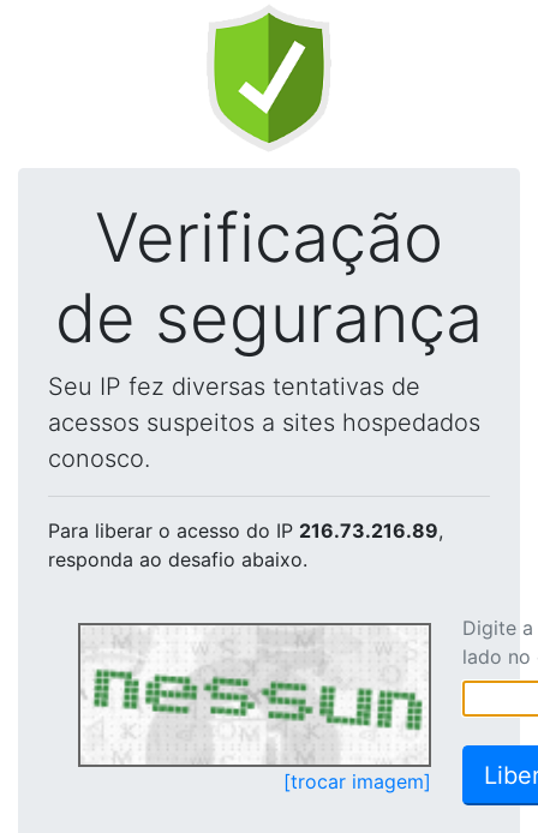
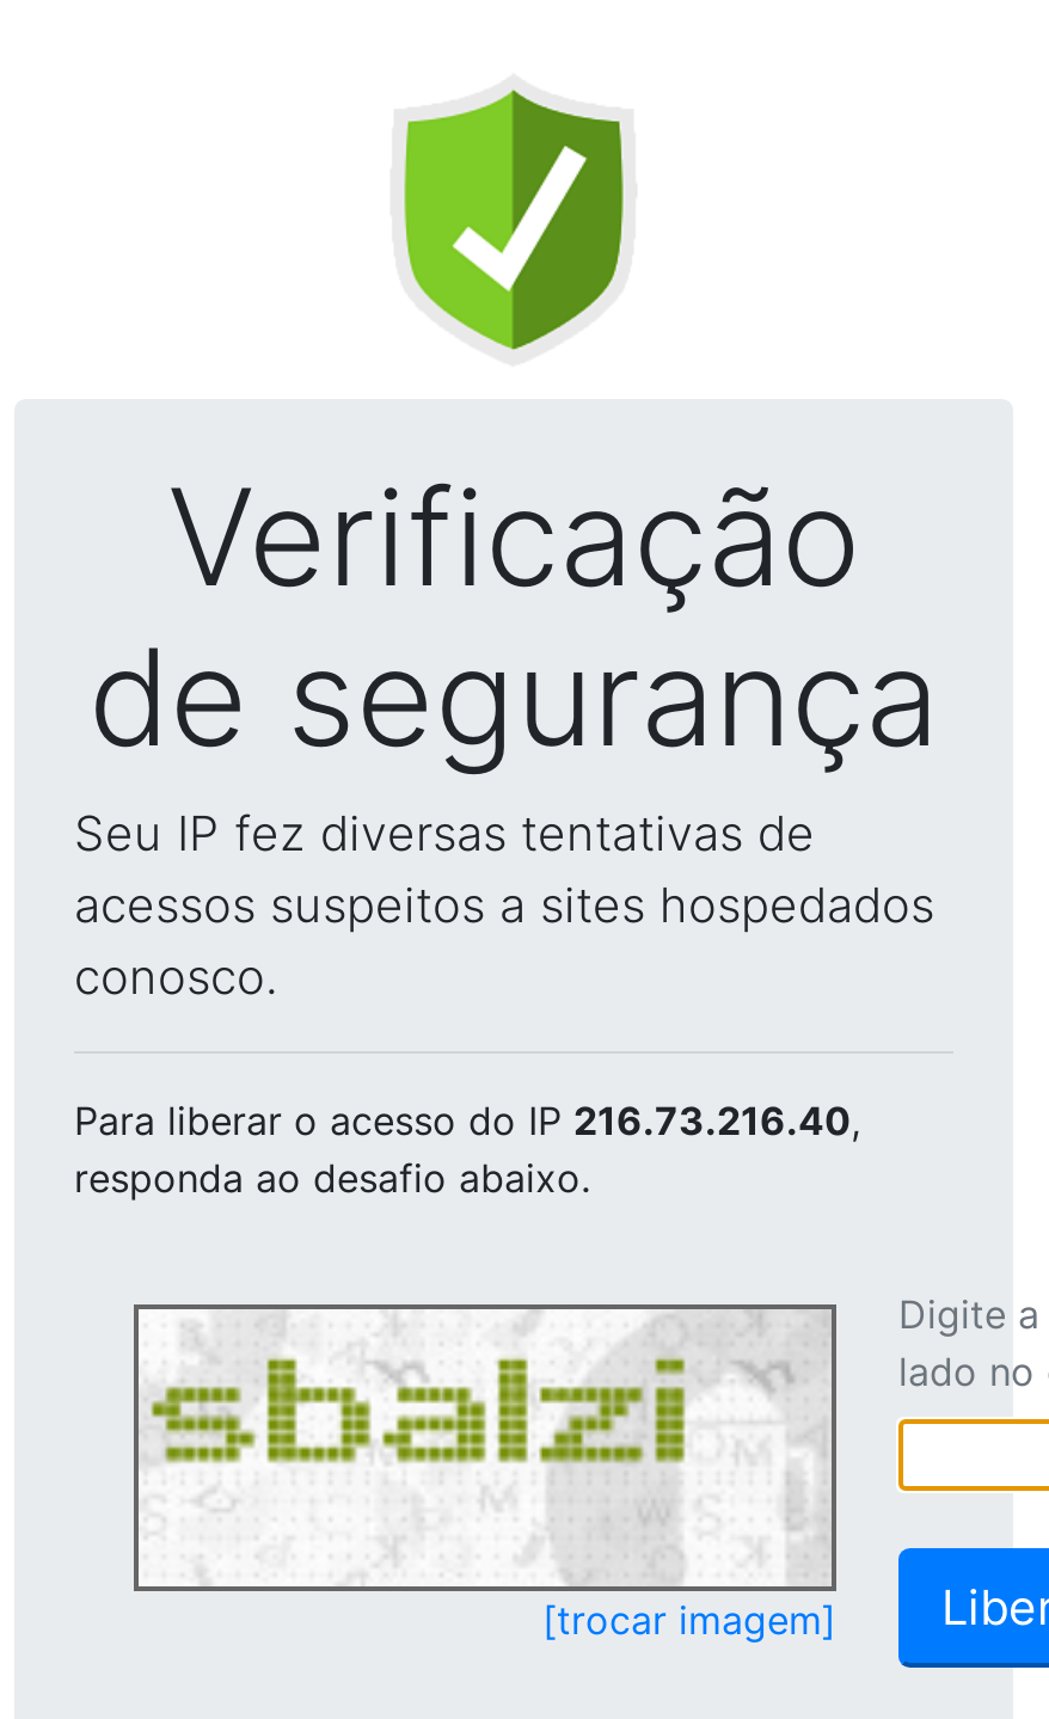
- Para liberar o acesso do IP 216.73.216.89,
+ Para liberar o acesso do IP 216.73.216.40,

- [image]
+ [image]
